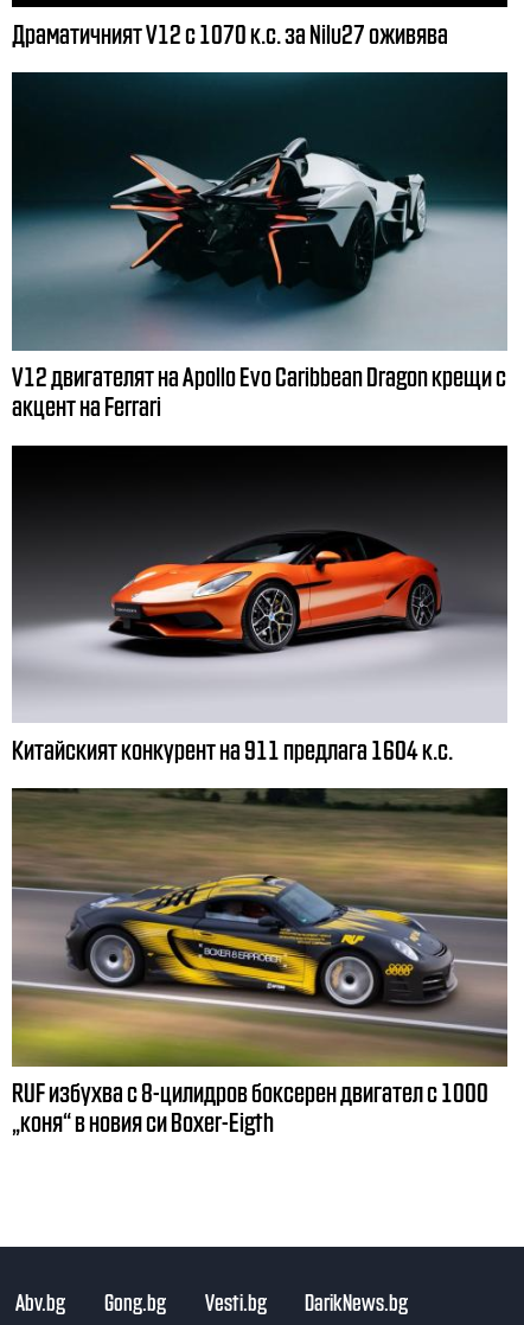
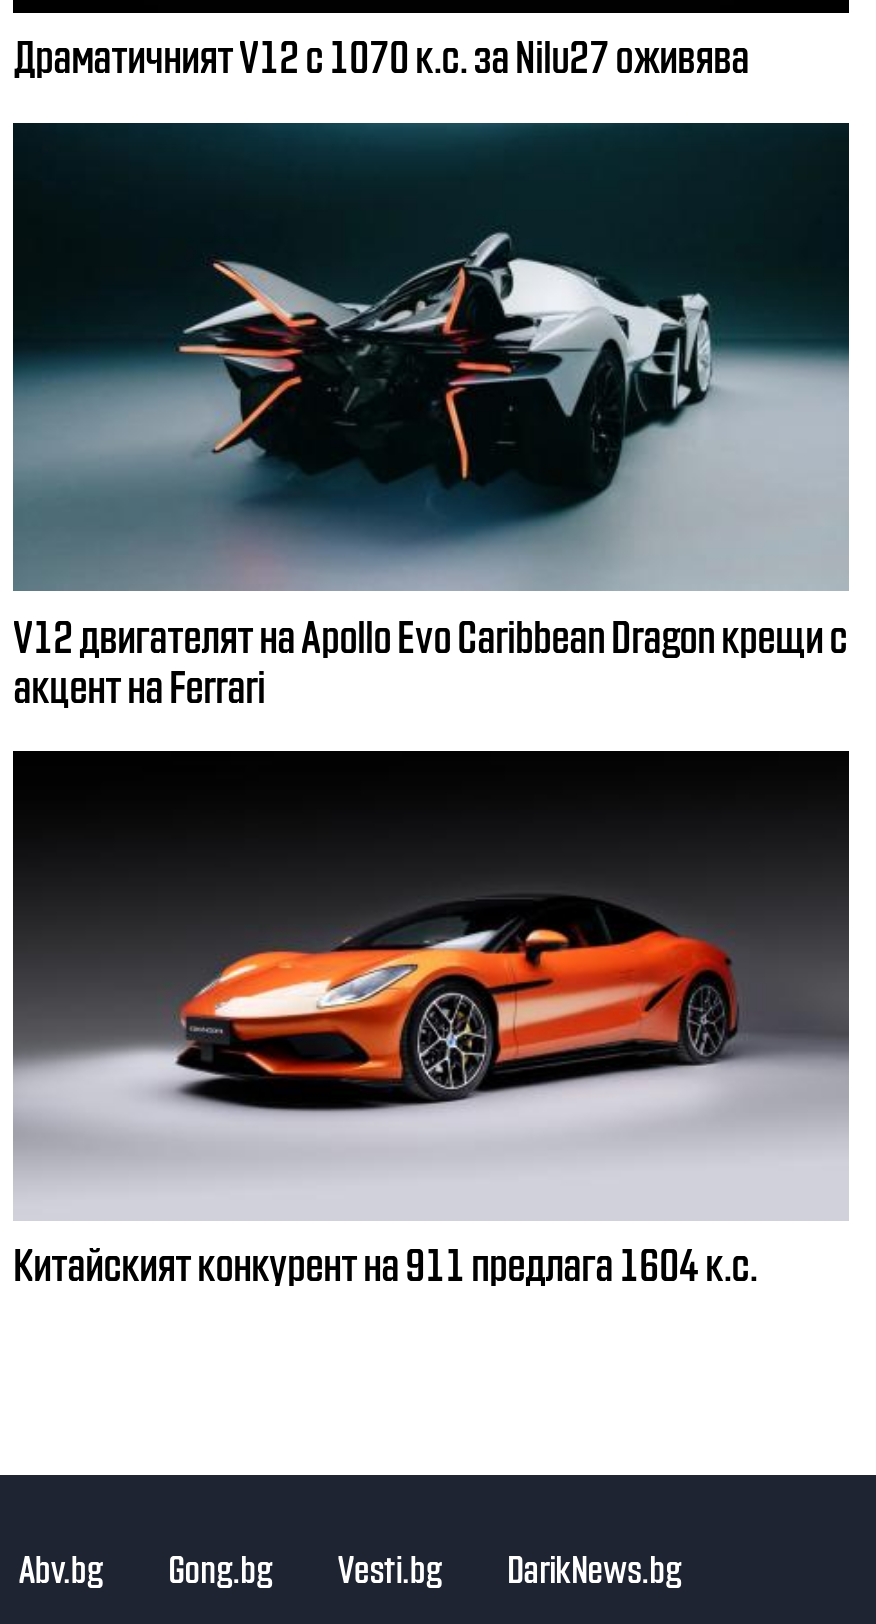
- [image]
- RUF избухва с 8-цилидров боксерен двигател с 1000
- „коня“ в новия си Boxer-Eigth
